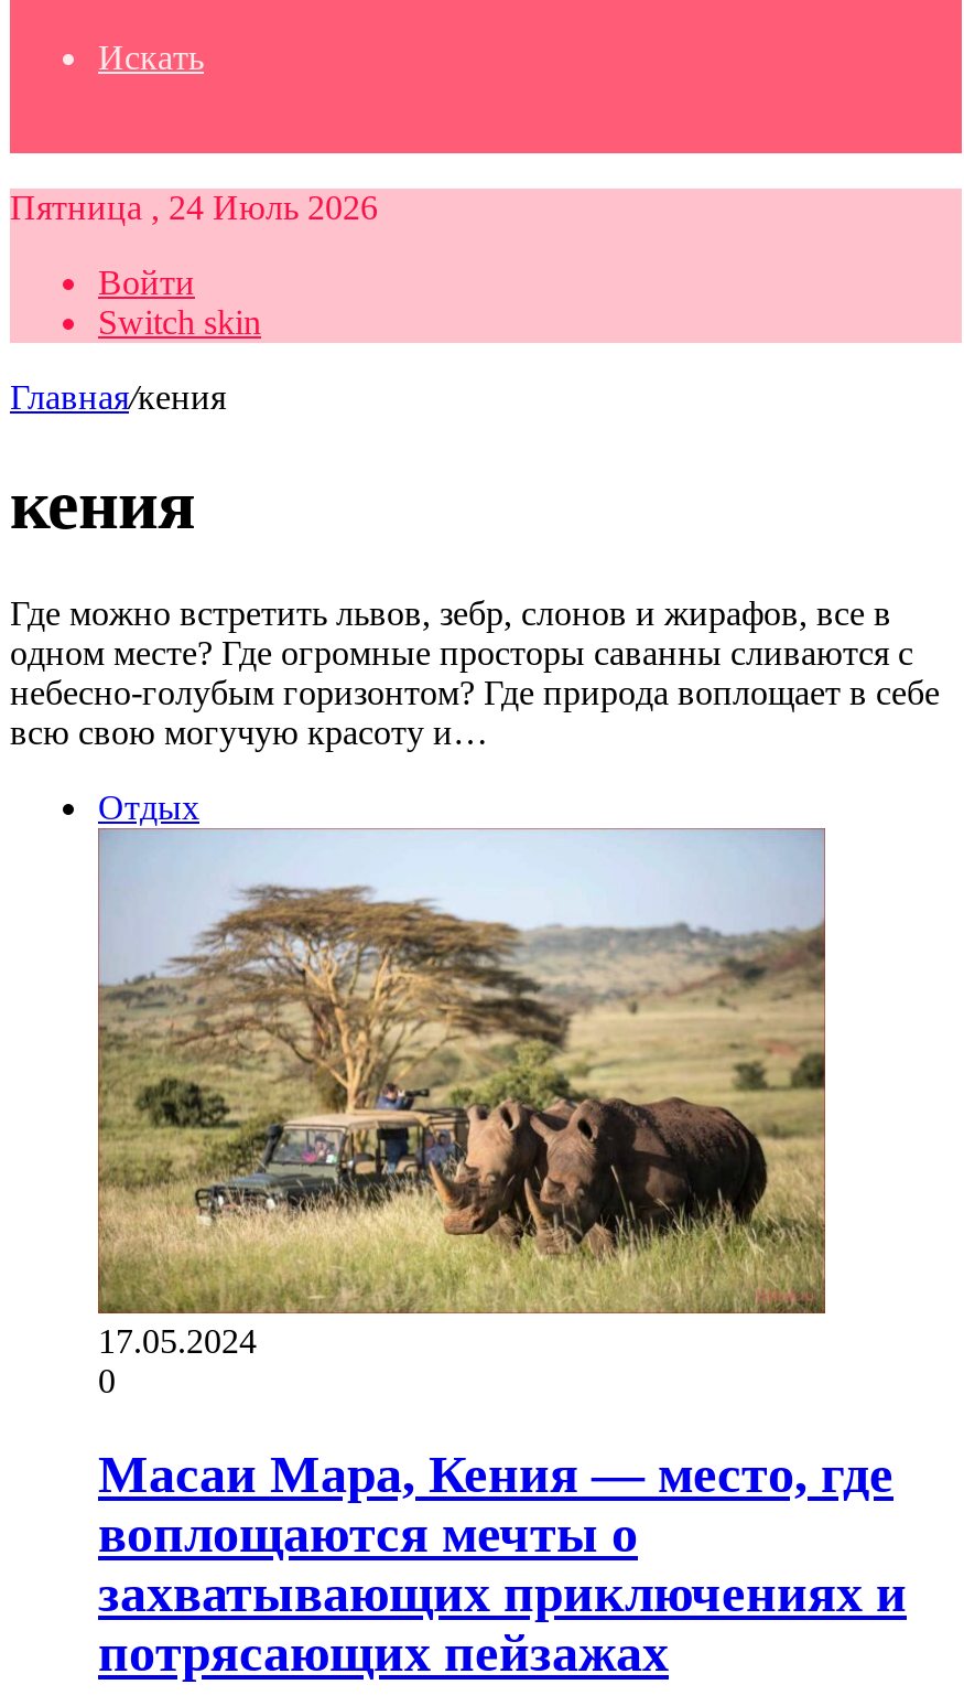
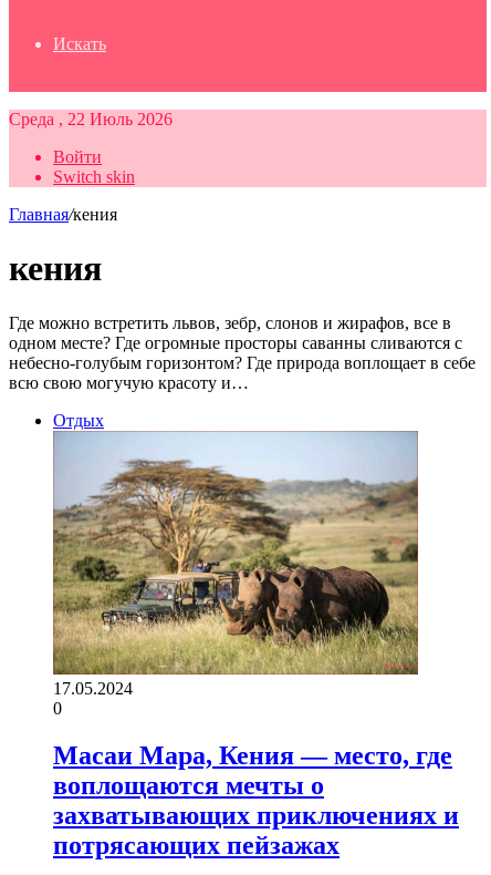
- Пятница , 24 Июль 2026
+ Среда , 22 Июль 2026
